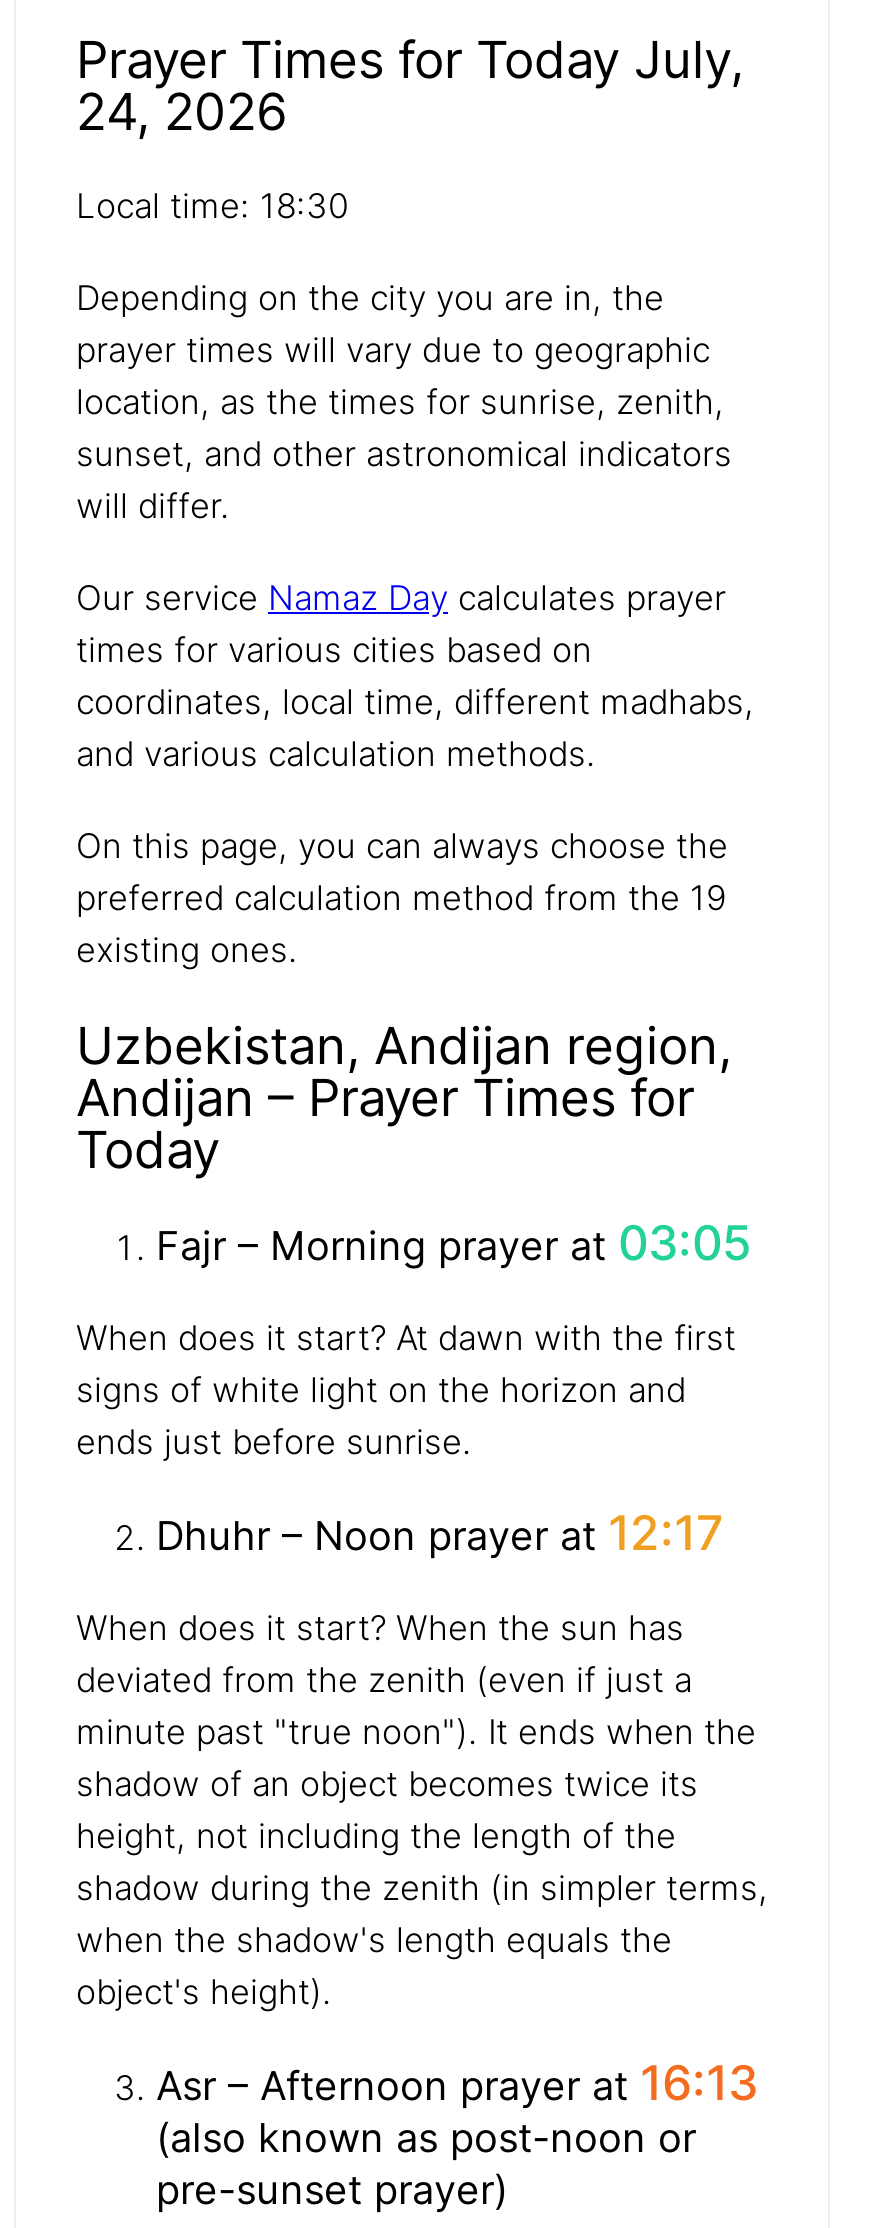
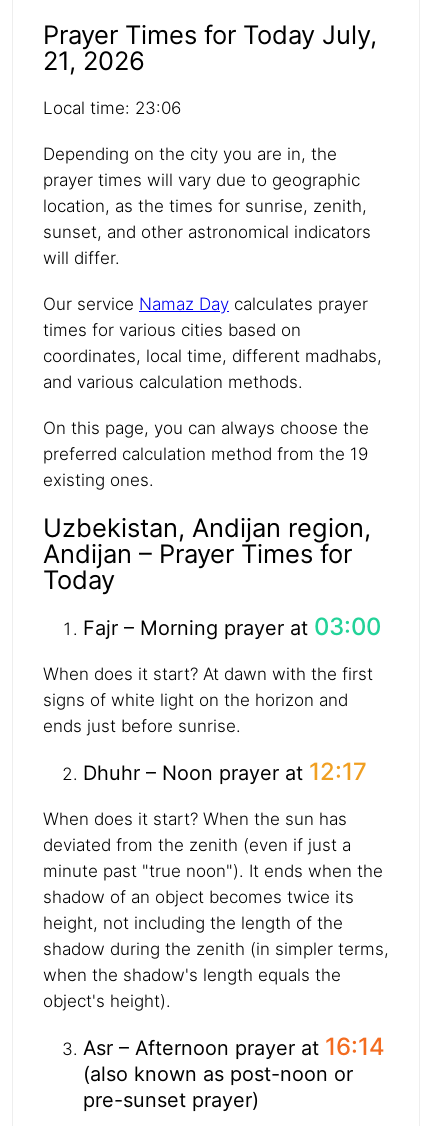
- 24, 2026
+ 21, 2026

- Local time: 18:30
+ Local time: 23:06

- Fajr – Morning prayer at 03:05
+ Fajr – Morning prayer at 03:00

- Asr – Afternoon prayer at 16:13
+ Asr – Afternoon prayer at 16:14
